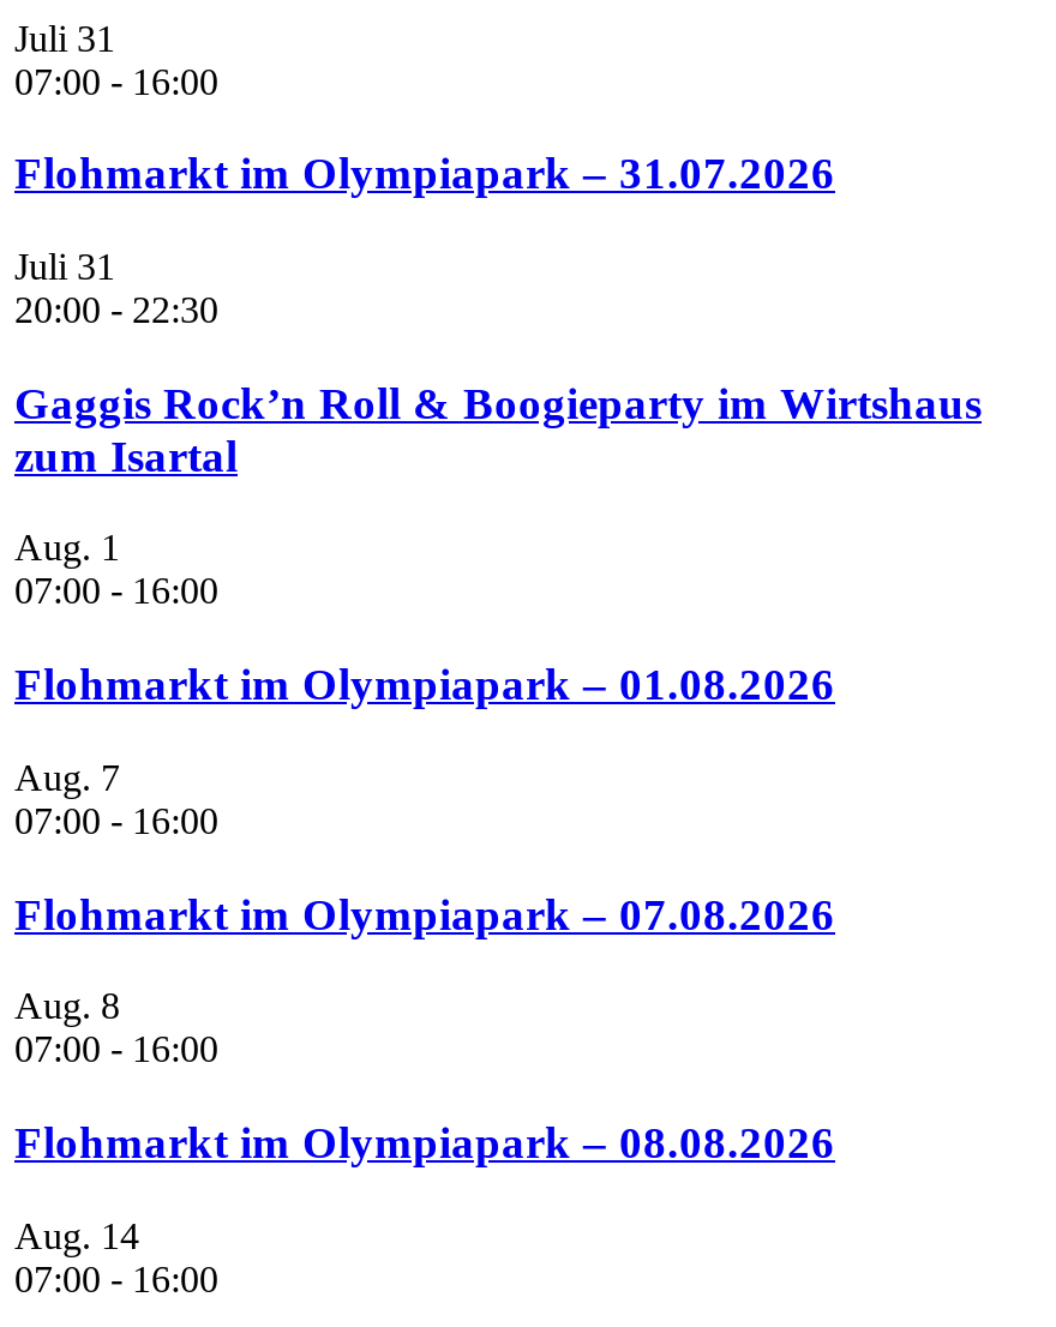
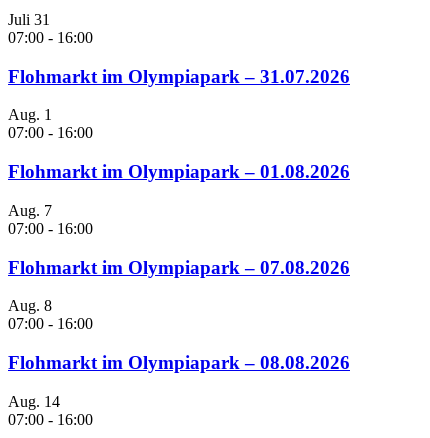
- Juli 31
- 20:00 - 22:30
- Gaggis Rock’n Roll & Boogieparty im Wirtshaus
- zum Isartal
